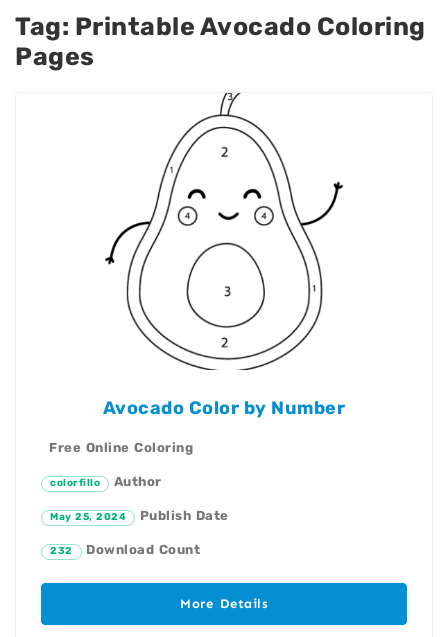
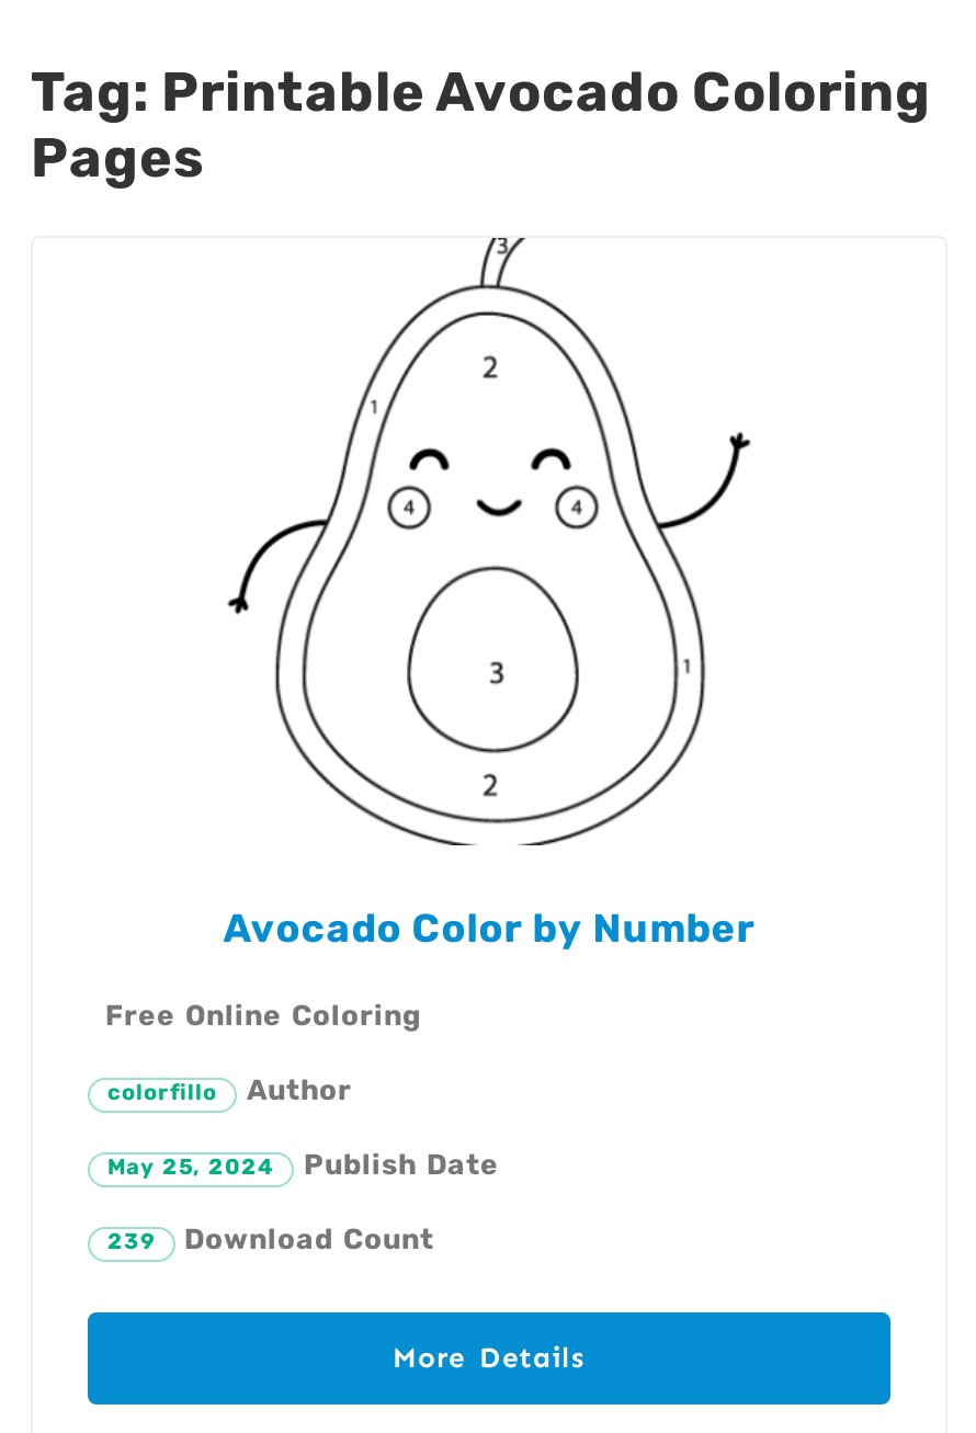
- 232 Download Count
+ 239 Download Count
